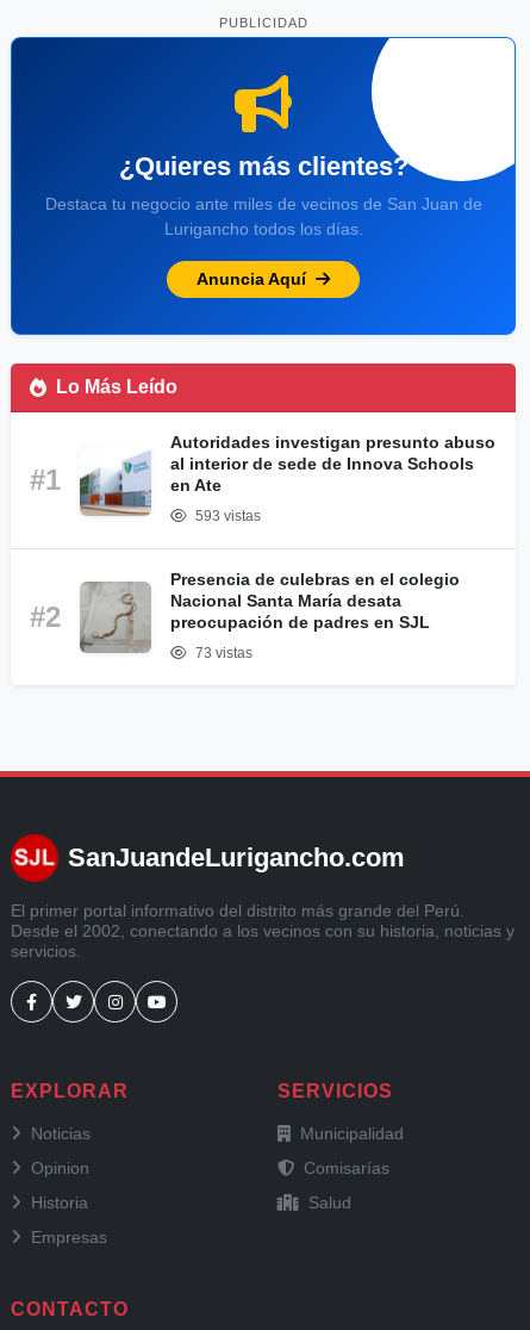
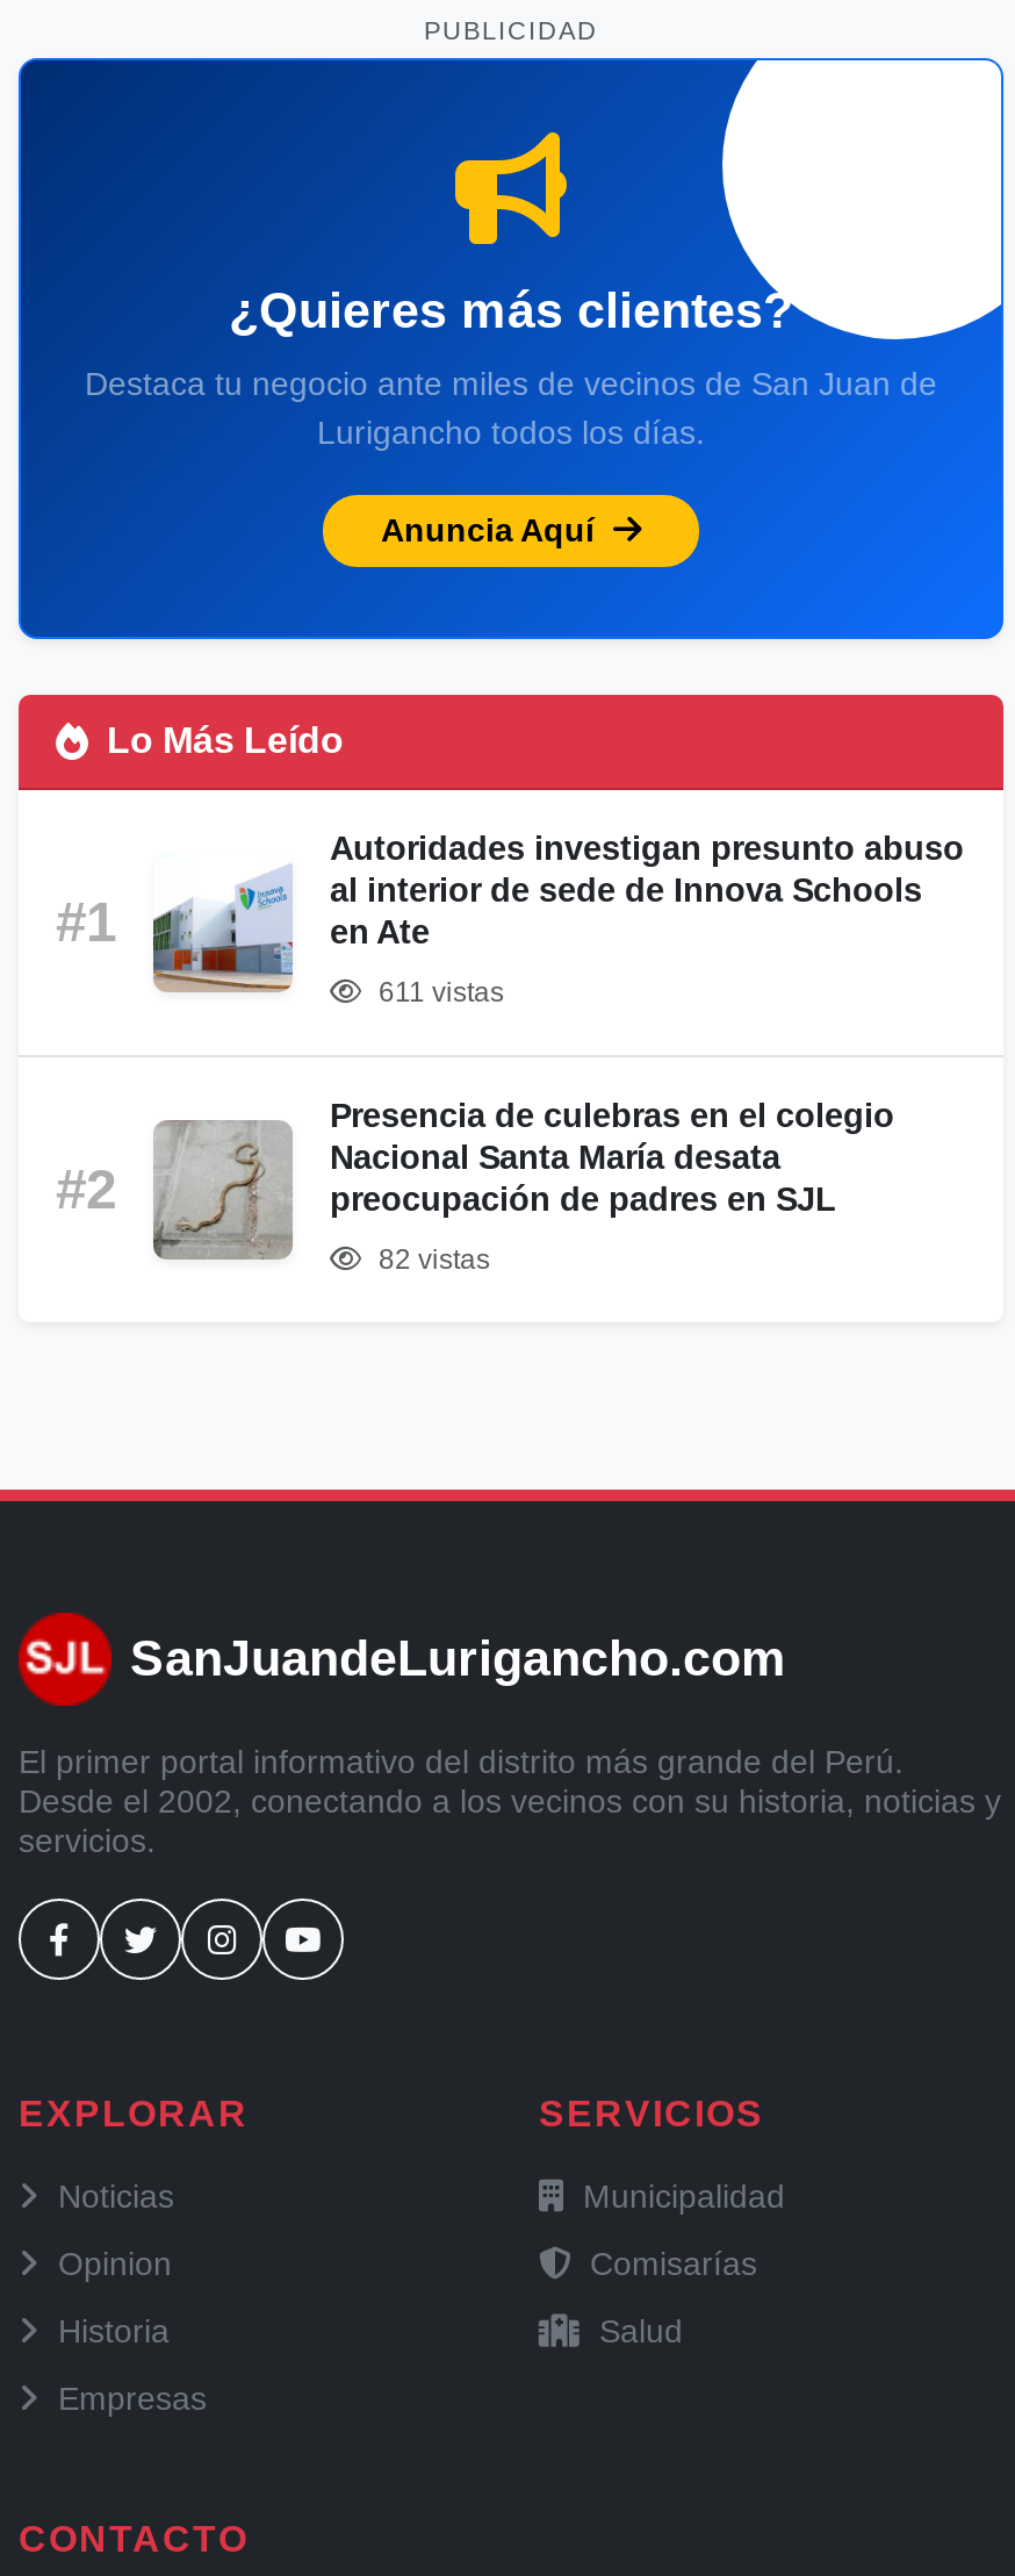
- 593 vistas
+ 611 vistas

- 73 vistas
+ 82 vistas
